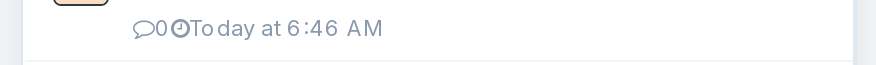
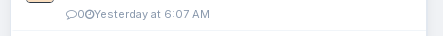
- Today at 6:46 AM
+ Yesterday at 6:07 AM
